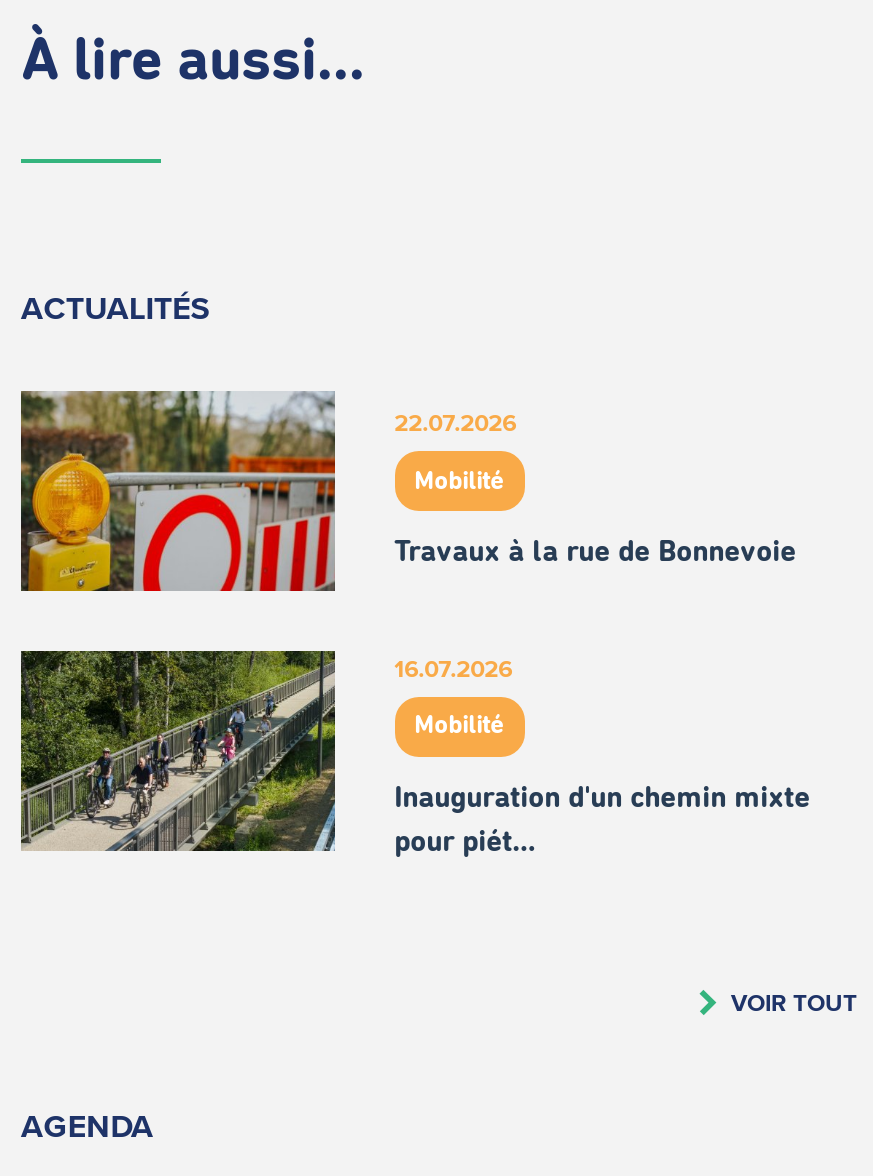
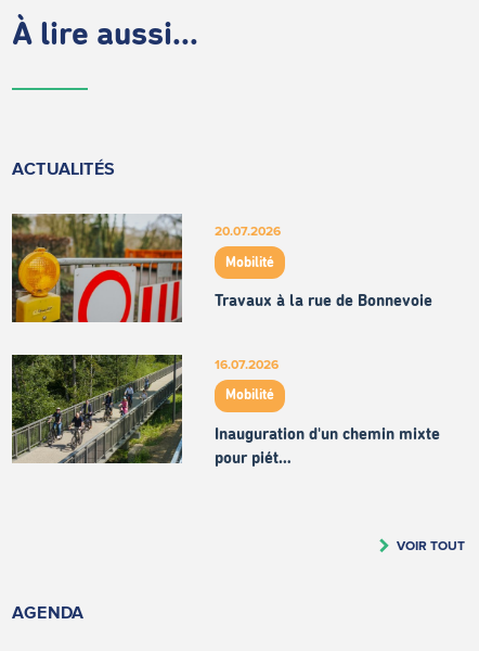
- 22.07.2026
+ 20.07.2026
